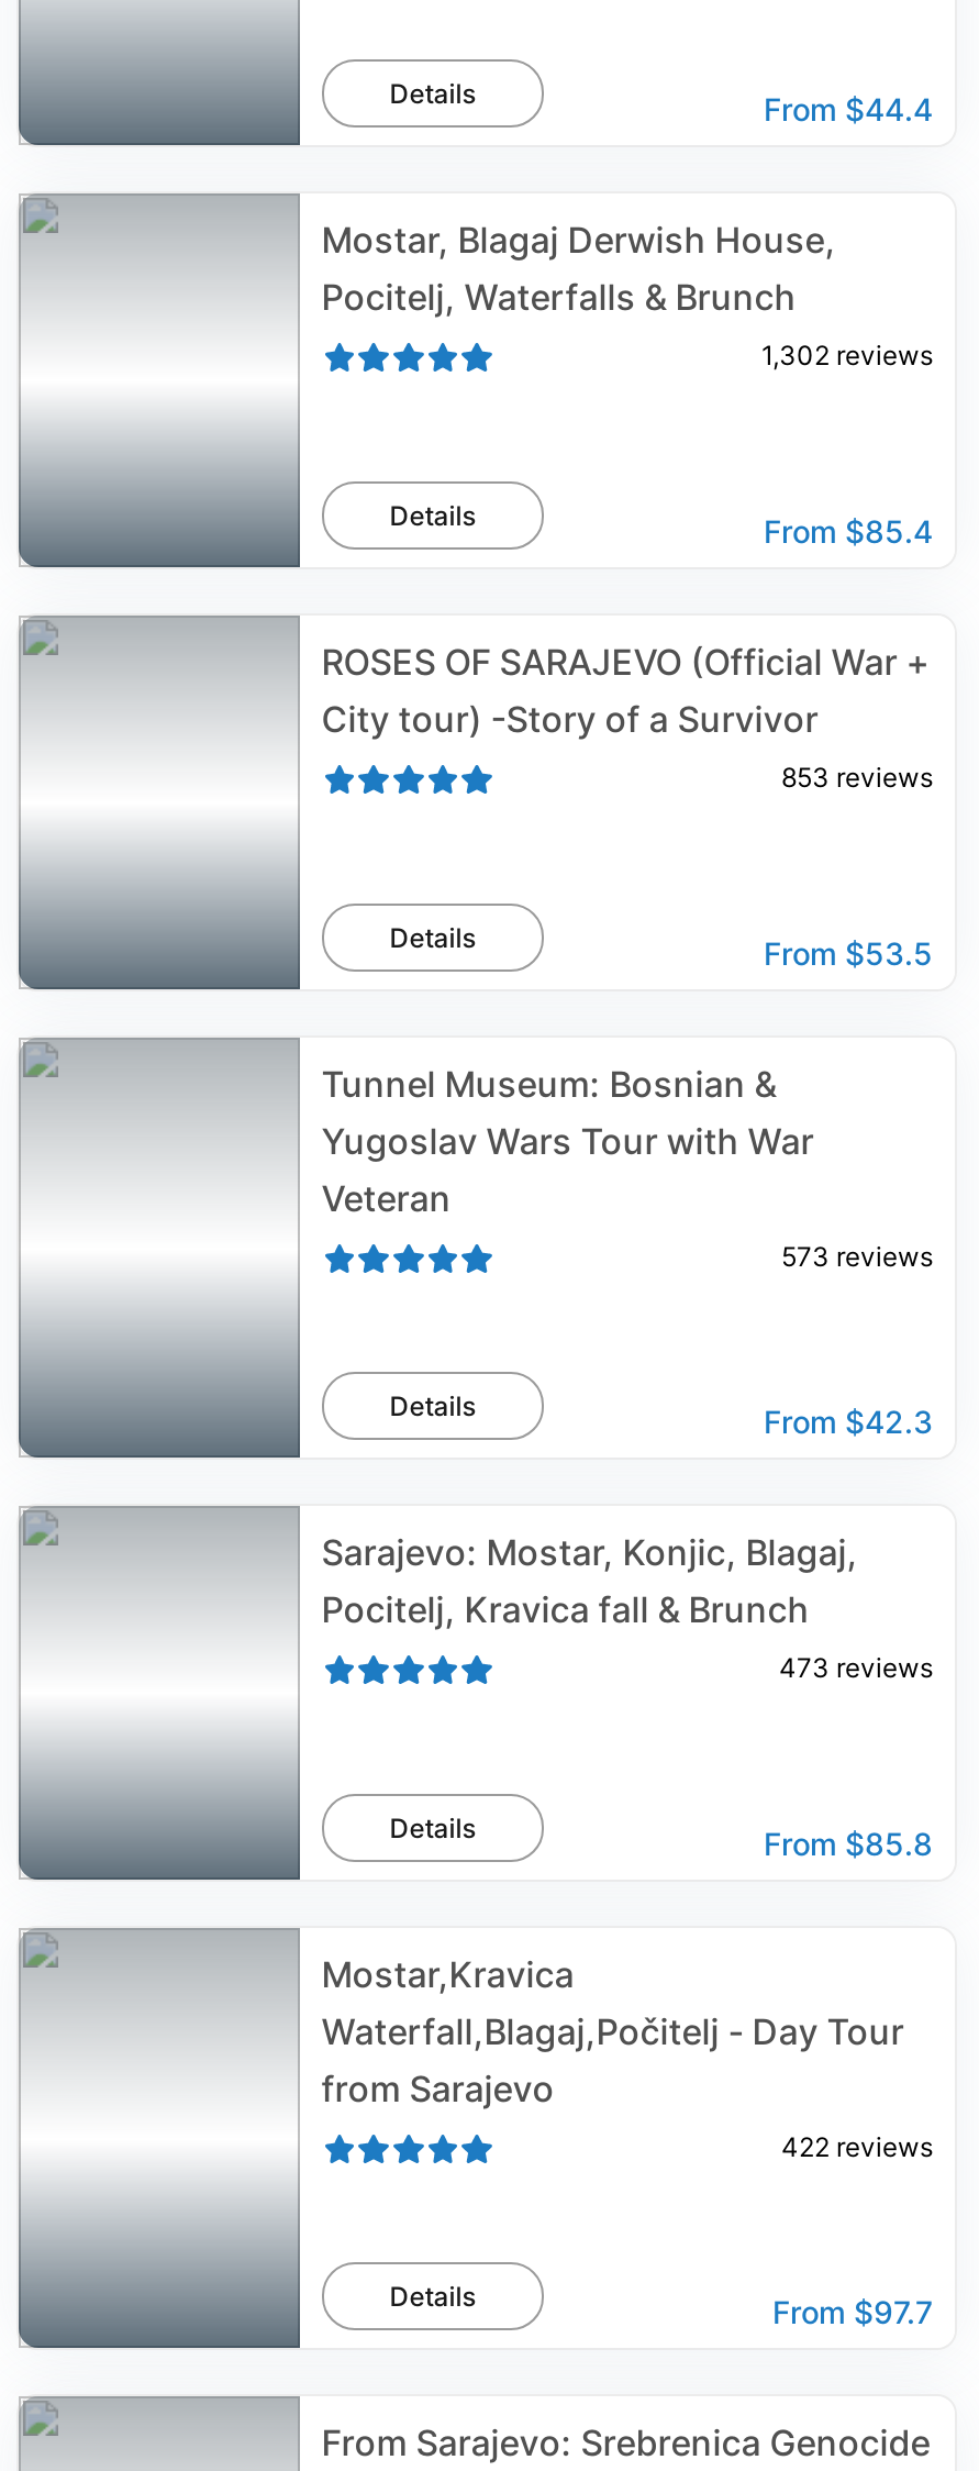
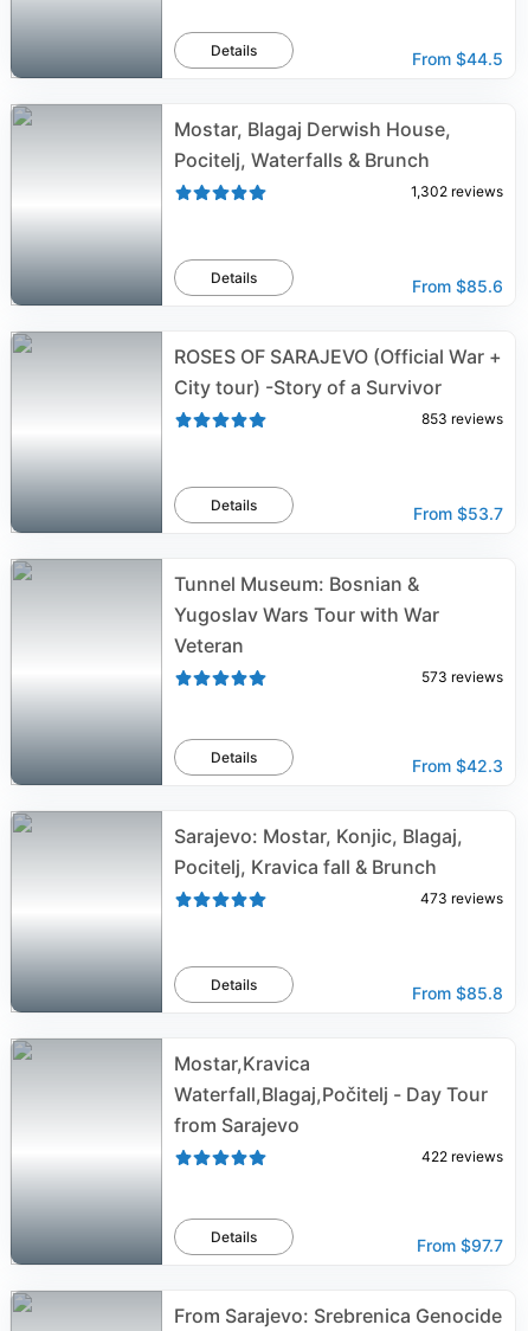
- From $44.4
+ From $44.5

- From $85.4
+ From $85.6

- From $53.5
+ From $53.7
